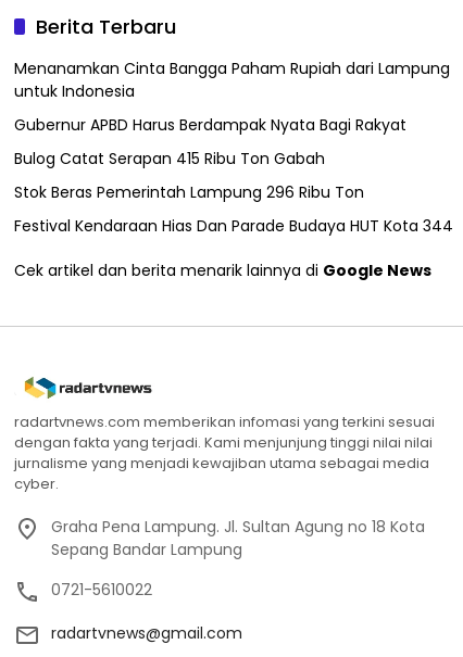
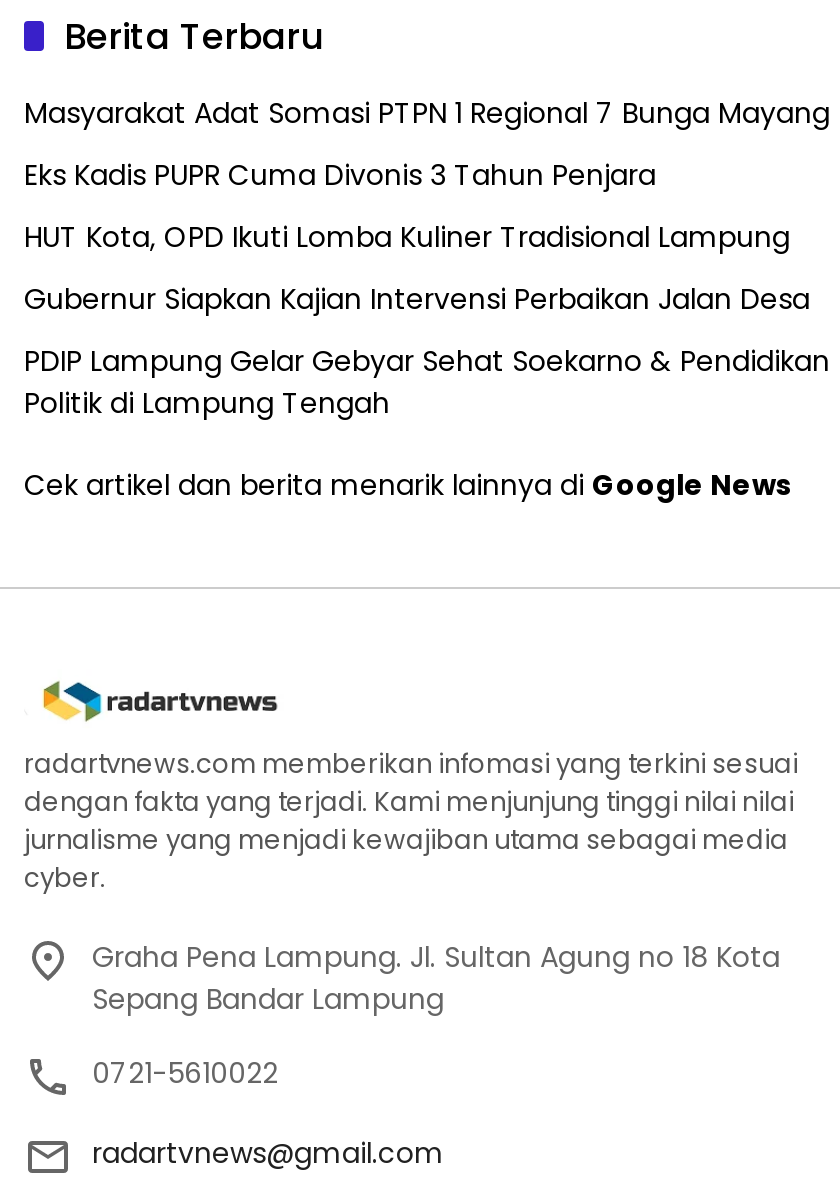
- Menanamkan Cinta Bangga Paham Rupiah dari Lampung
- untuk Indonesia
+ Masyarakat Adat Somasi PTPN 1 Regional 7 Bunga Mayang

- Gubernur APBD Harus Berdampak Nyata Bagi Rakyat
+ Eks Kadis PUPR Cuma Divonis 3 Tahun Penjara

- Bulog Catat Serapan 415 Ribu Ton Gabah
+ HUT Kota, OPD Ikuti Lomba Kuliner Tradisional Lampung

- Stok Beras Pemerintah Lampung 296 Ribu Ton
+ Gubernur Siapkan Kajian Intervensi Perbaikan Jalan Desa

- Festival Kendaraan Hias Dan Parade Budaya HUT Kota 344
+ PDIP Lampung Gelar Gebyar Sehat Soekarno & Pendidikan
+ Politik di Lampung Tengah
